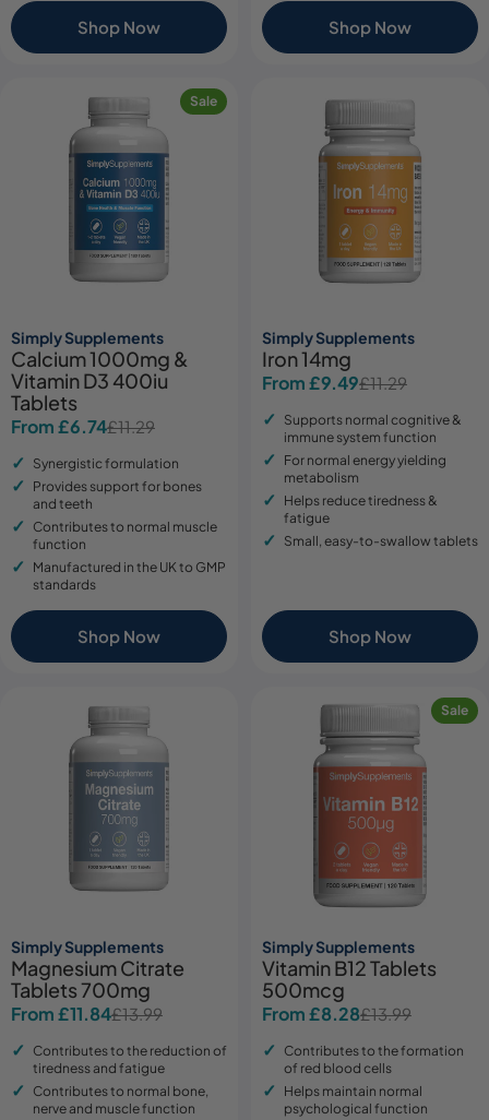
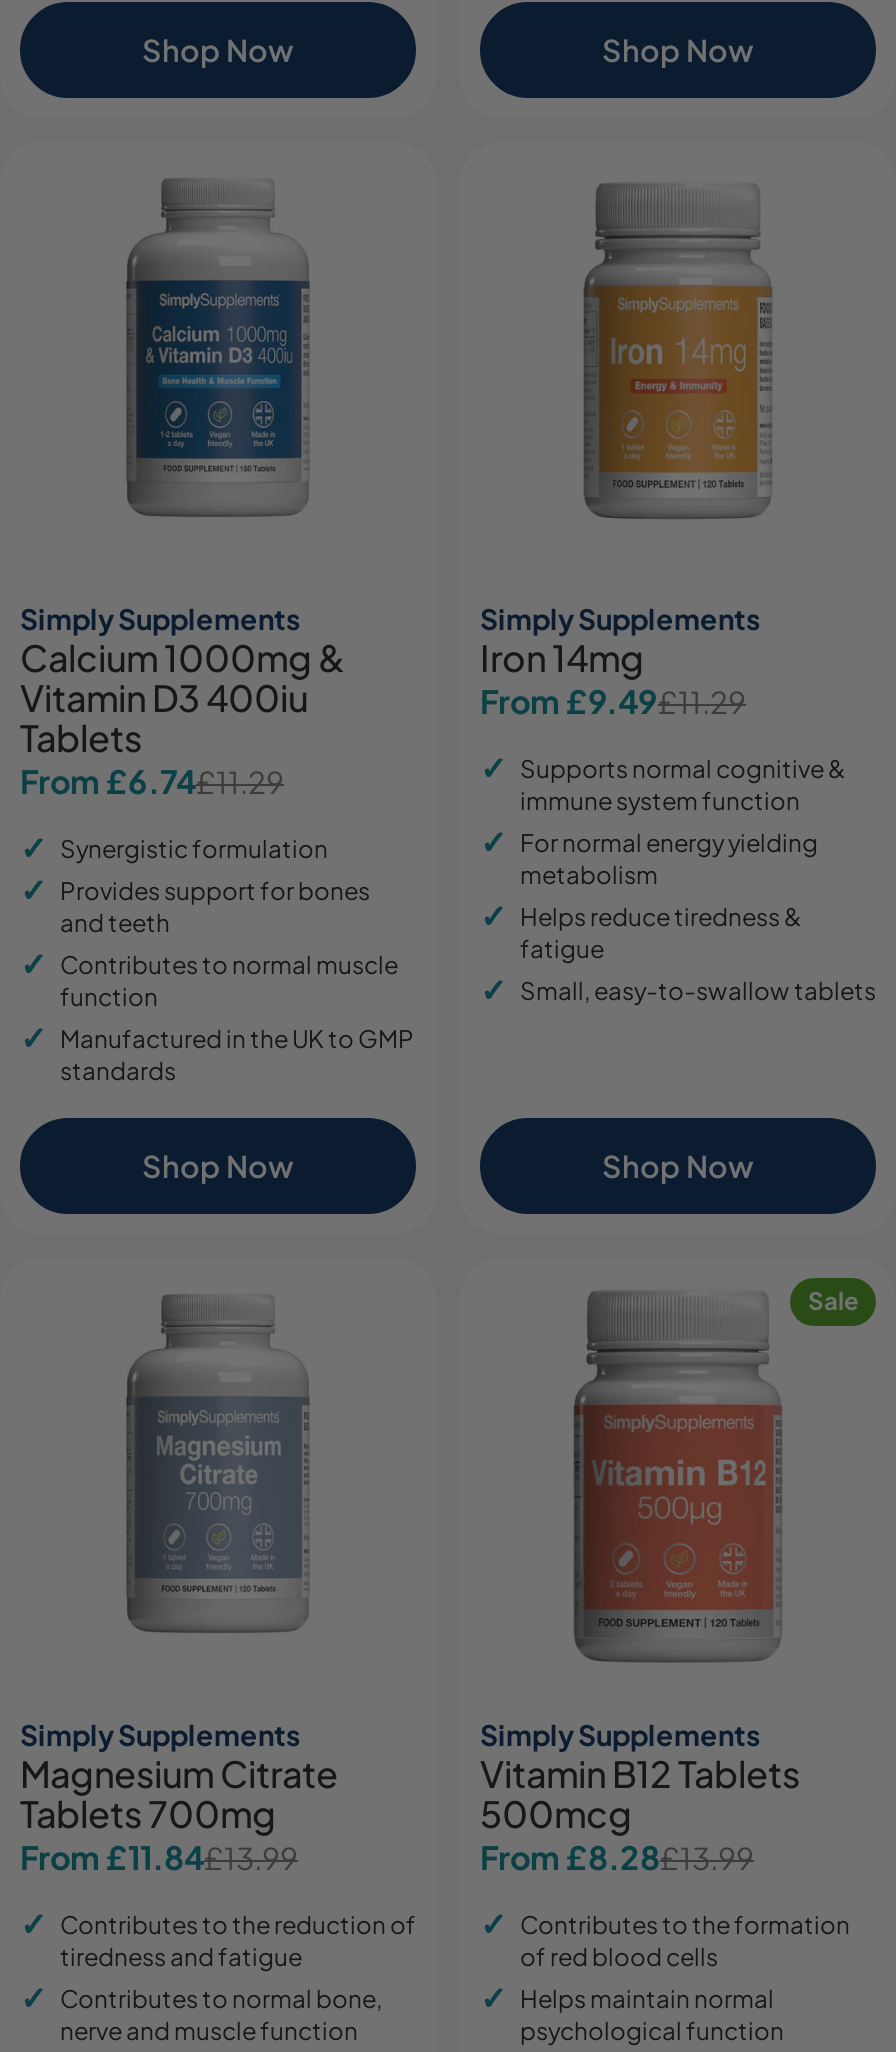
- Sale
